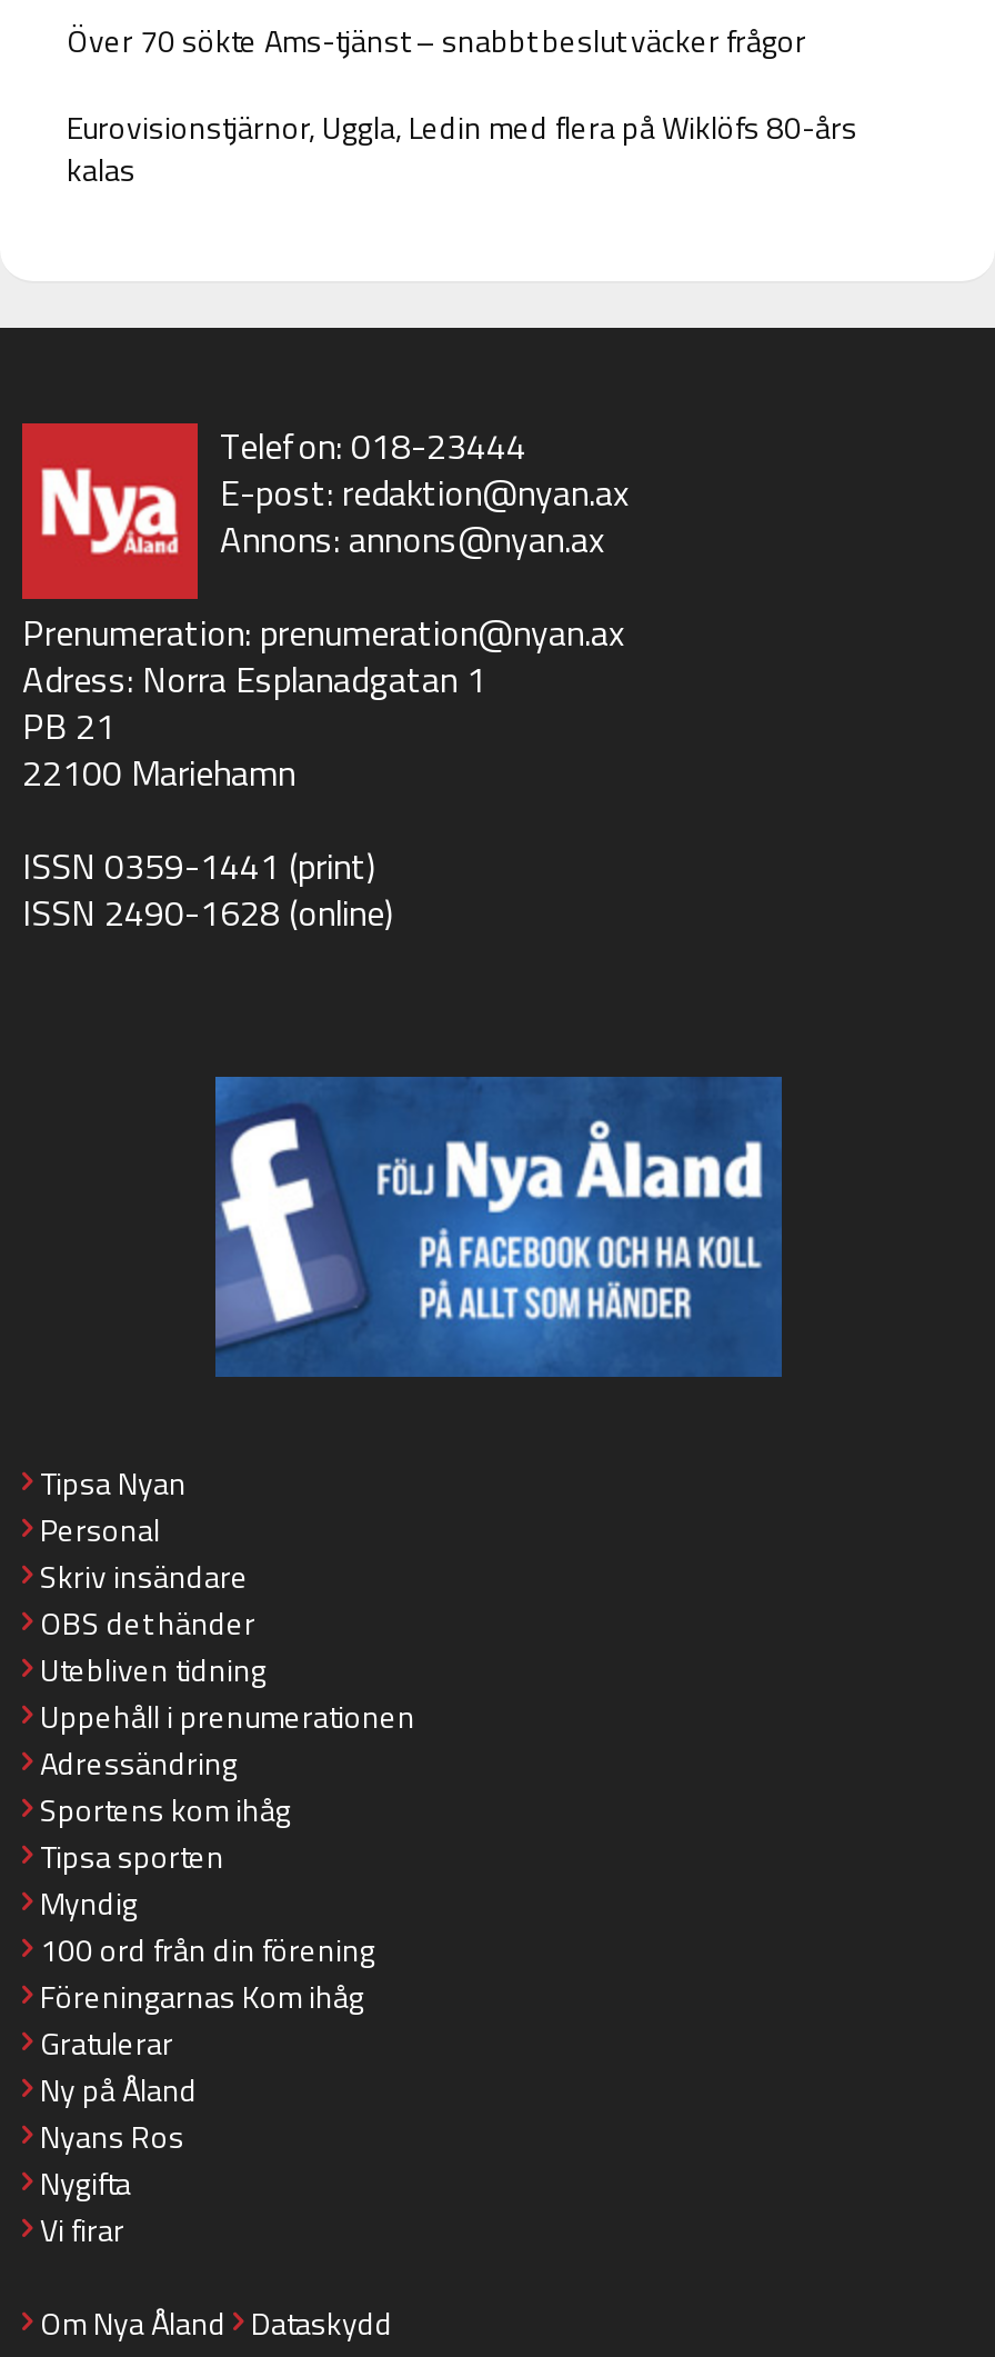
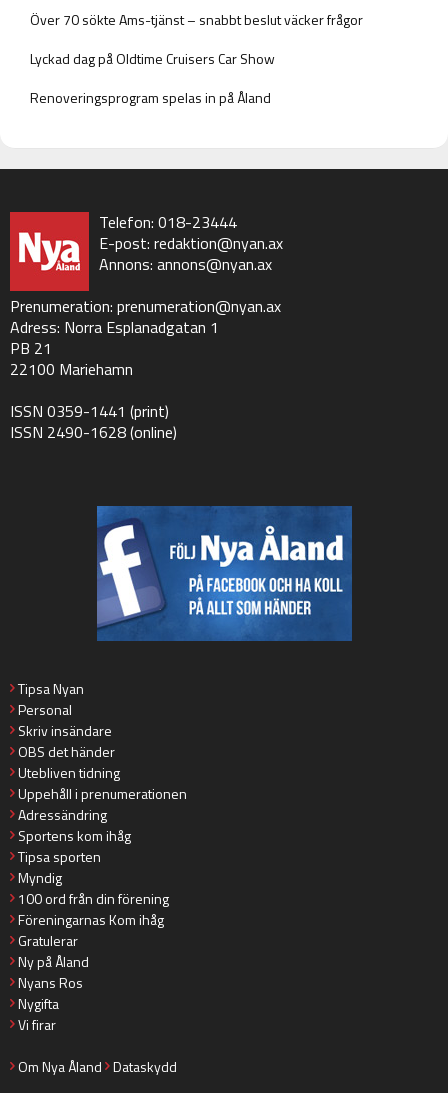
- Eurovisionstjärnor, Uggla, Ledin med flera på Wiklöfs 80-års
- kalas
+ Lyckad dag på Oldtime Cruisers Car Show
+ Renoveringsprogram spelas in på Åland
